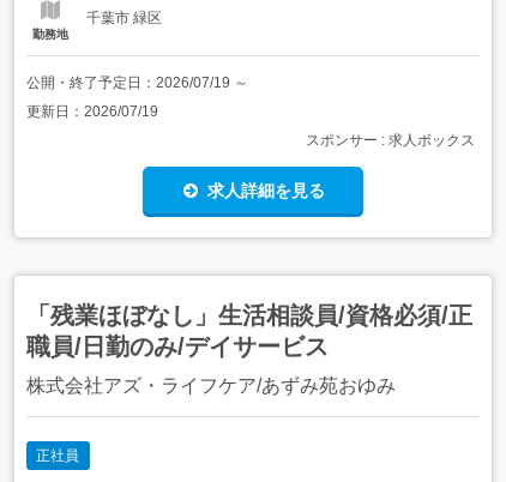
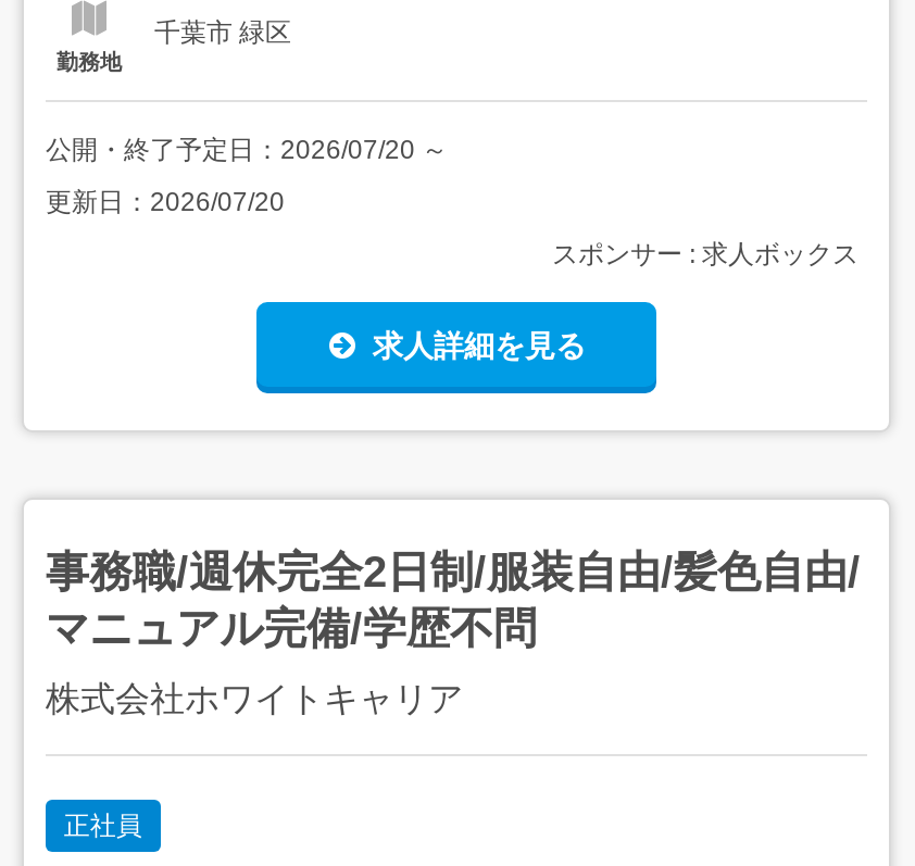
- 公開・終了予定日：2026/07/19～
+ 公開・終了予定日：2026/07/20～

- 更新日：2026/07/19
+ 更新日：2026/07/20

- 「残業ほぼなし」生活相談員/資格必須/正
- 職員/日勤のみ/デイサービス
+ 事務職/週休完全2日制/服装自由/髪色自由/
+ マニュアル完備/学歴不問

- 株式会社アズ・ライフケア/あずみ苑おゆみ
+ 株式会社ホワイトキャリア
